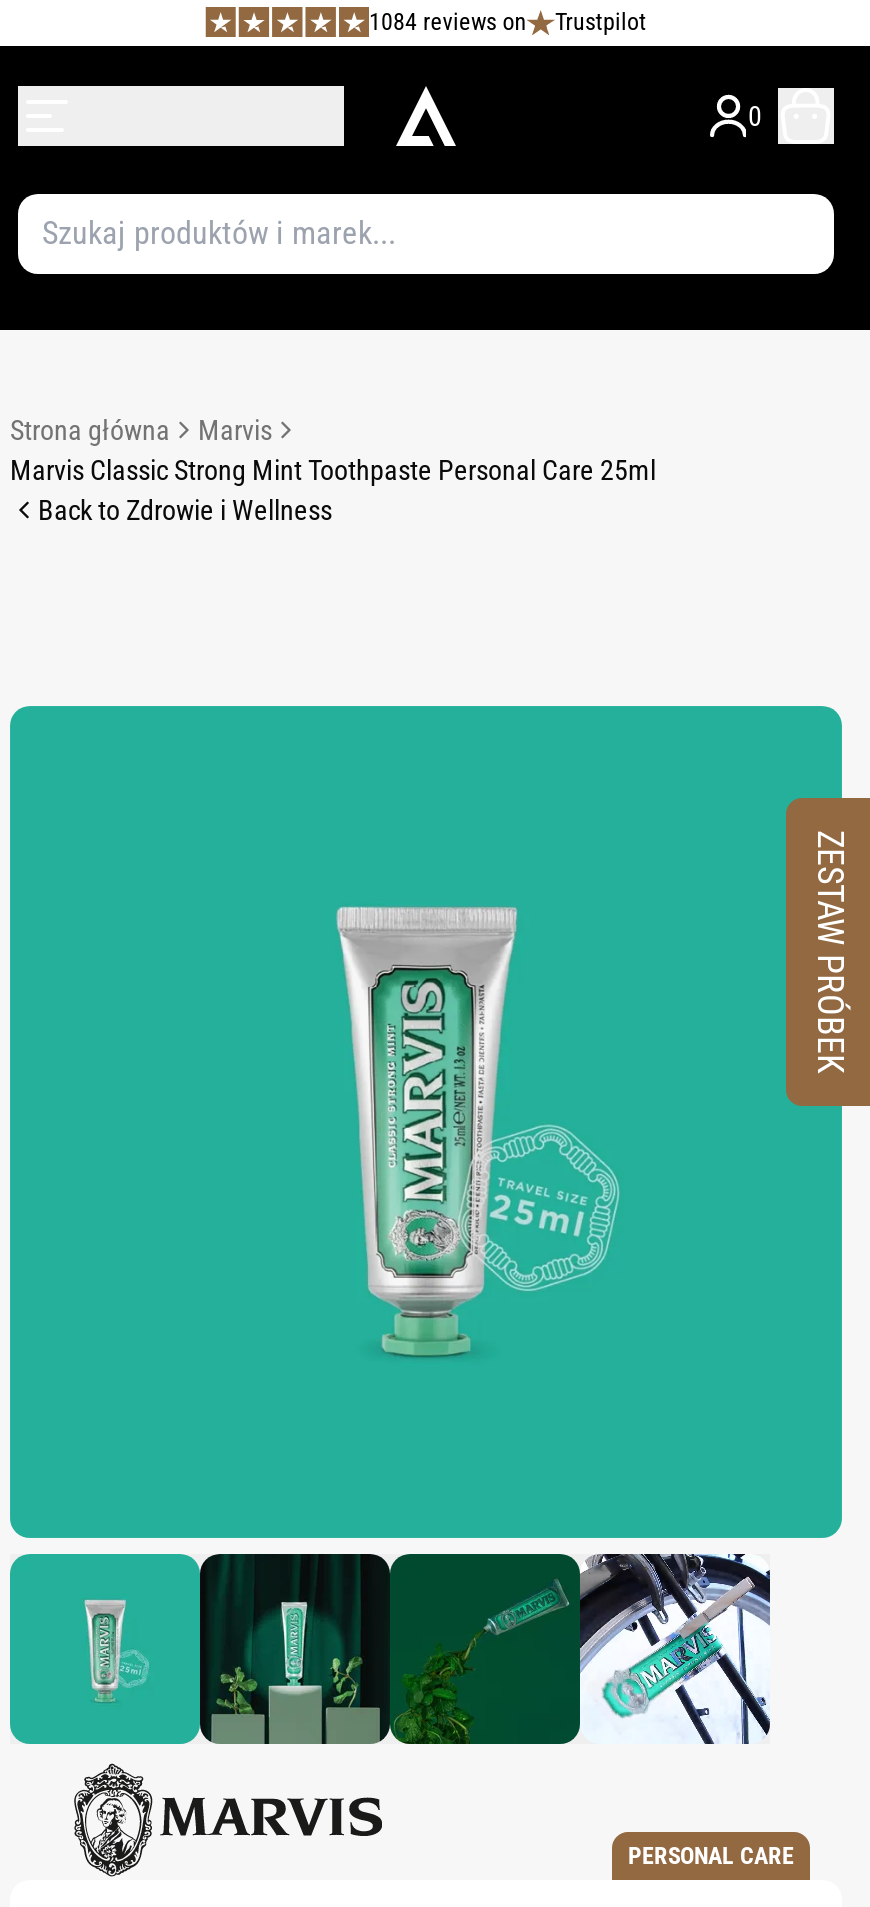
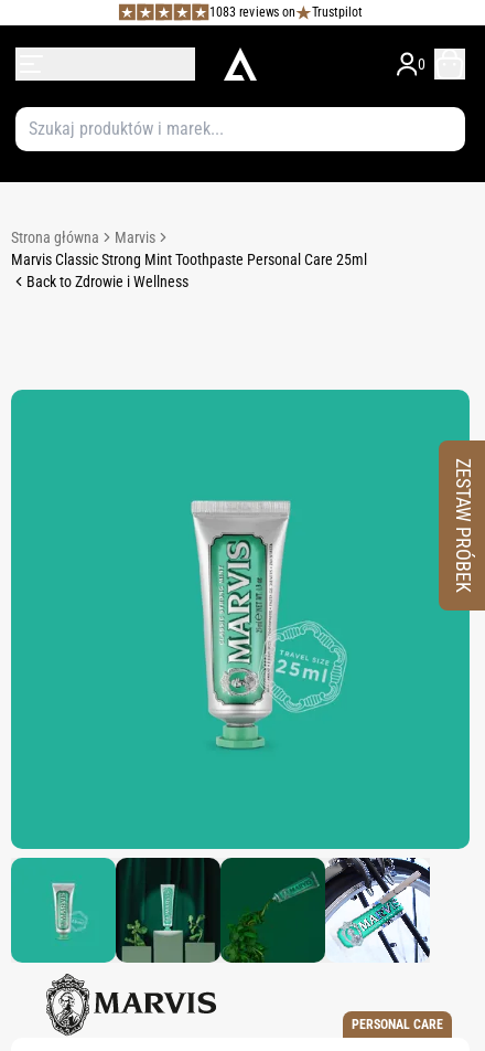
- 1084 reviews on Trustpilot
+ 1083 reviews on Trustpilot
